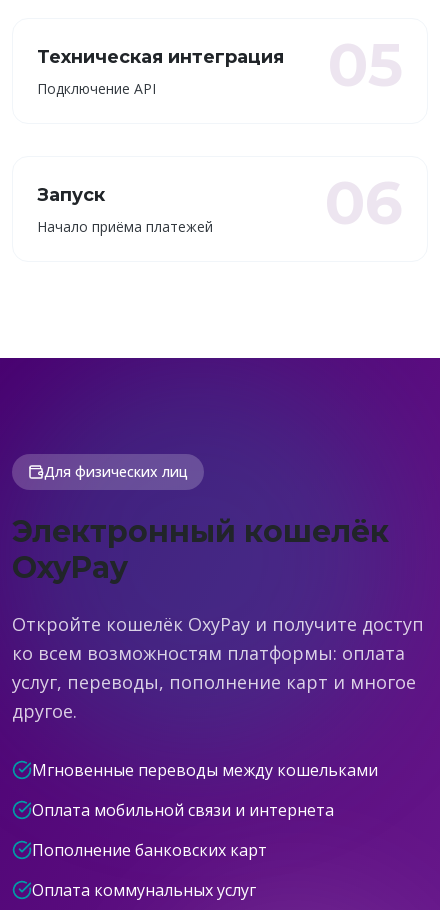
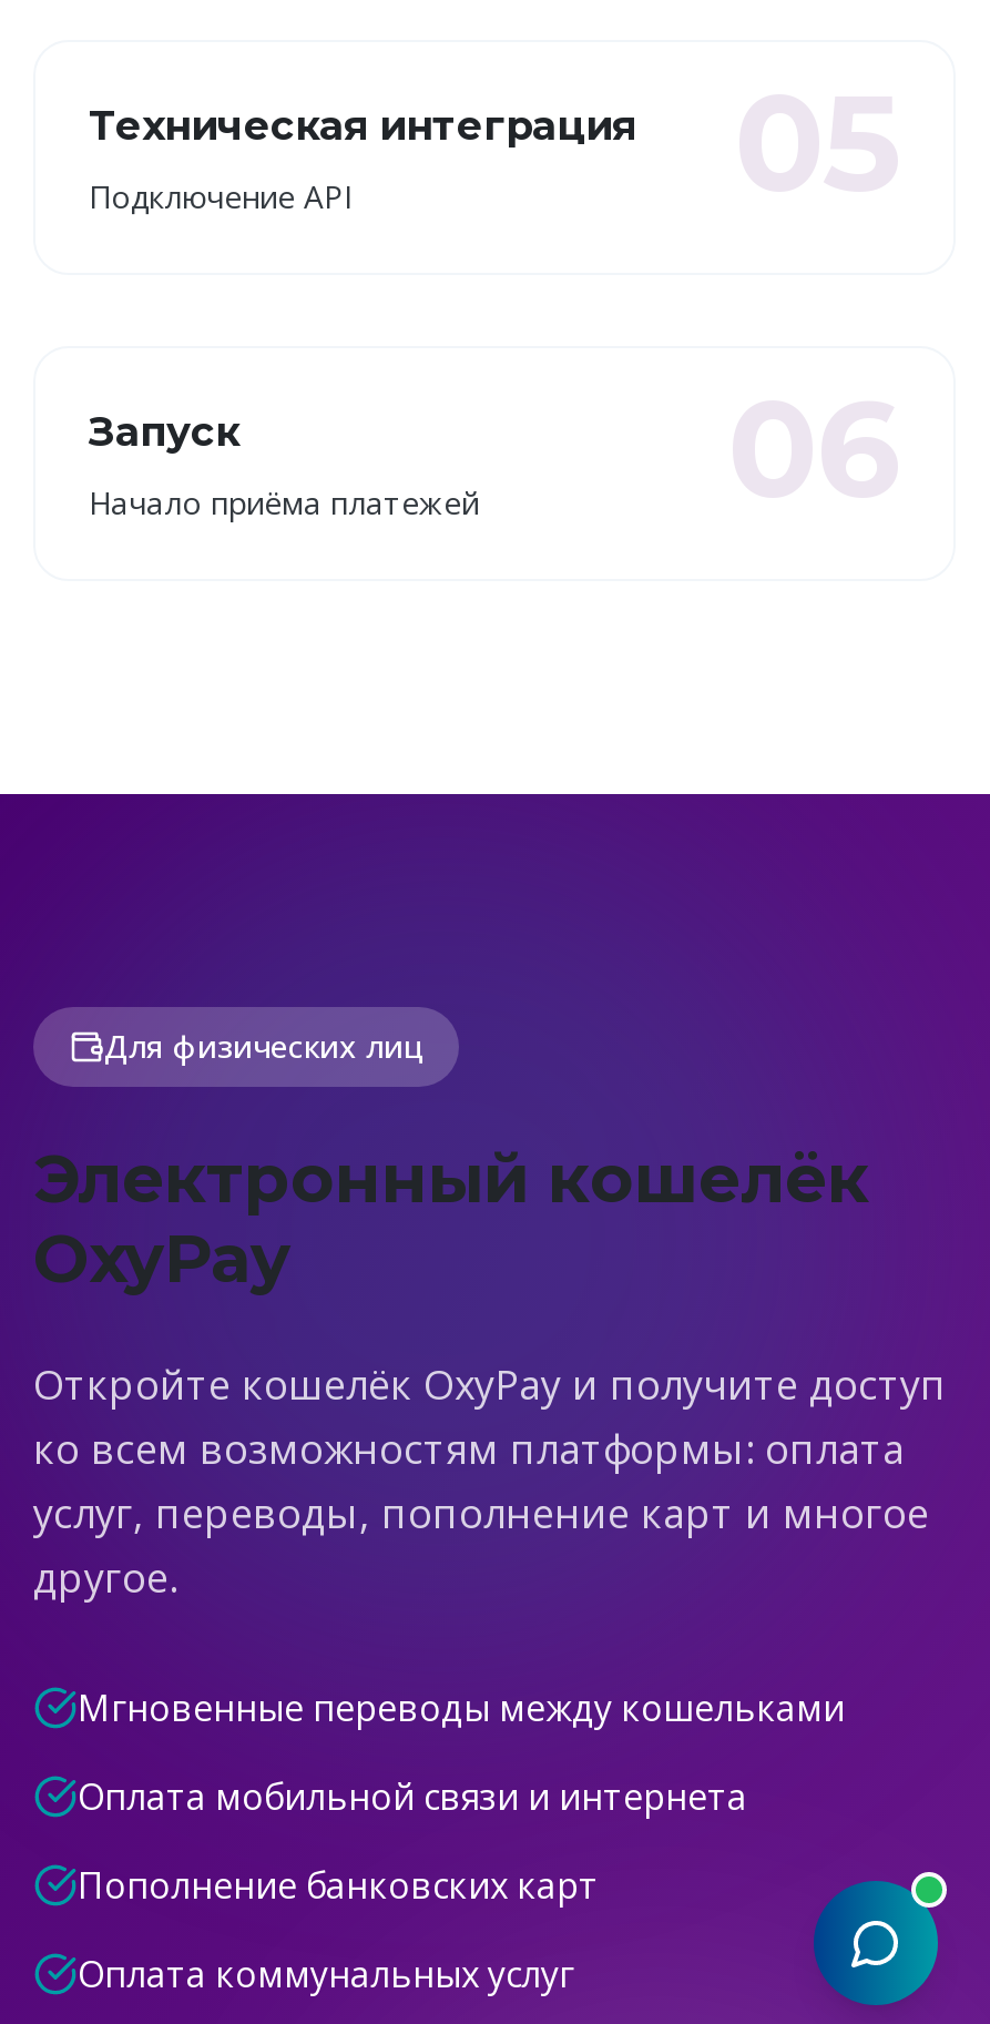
+ [image]
